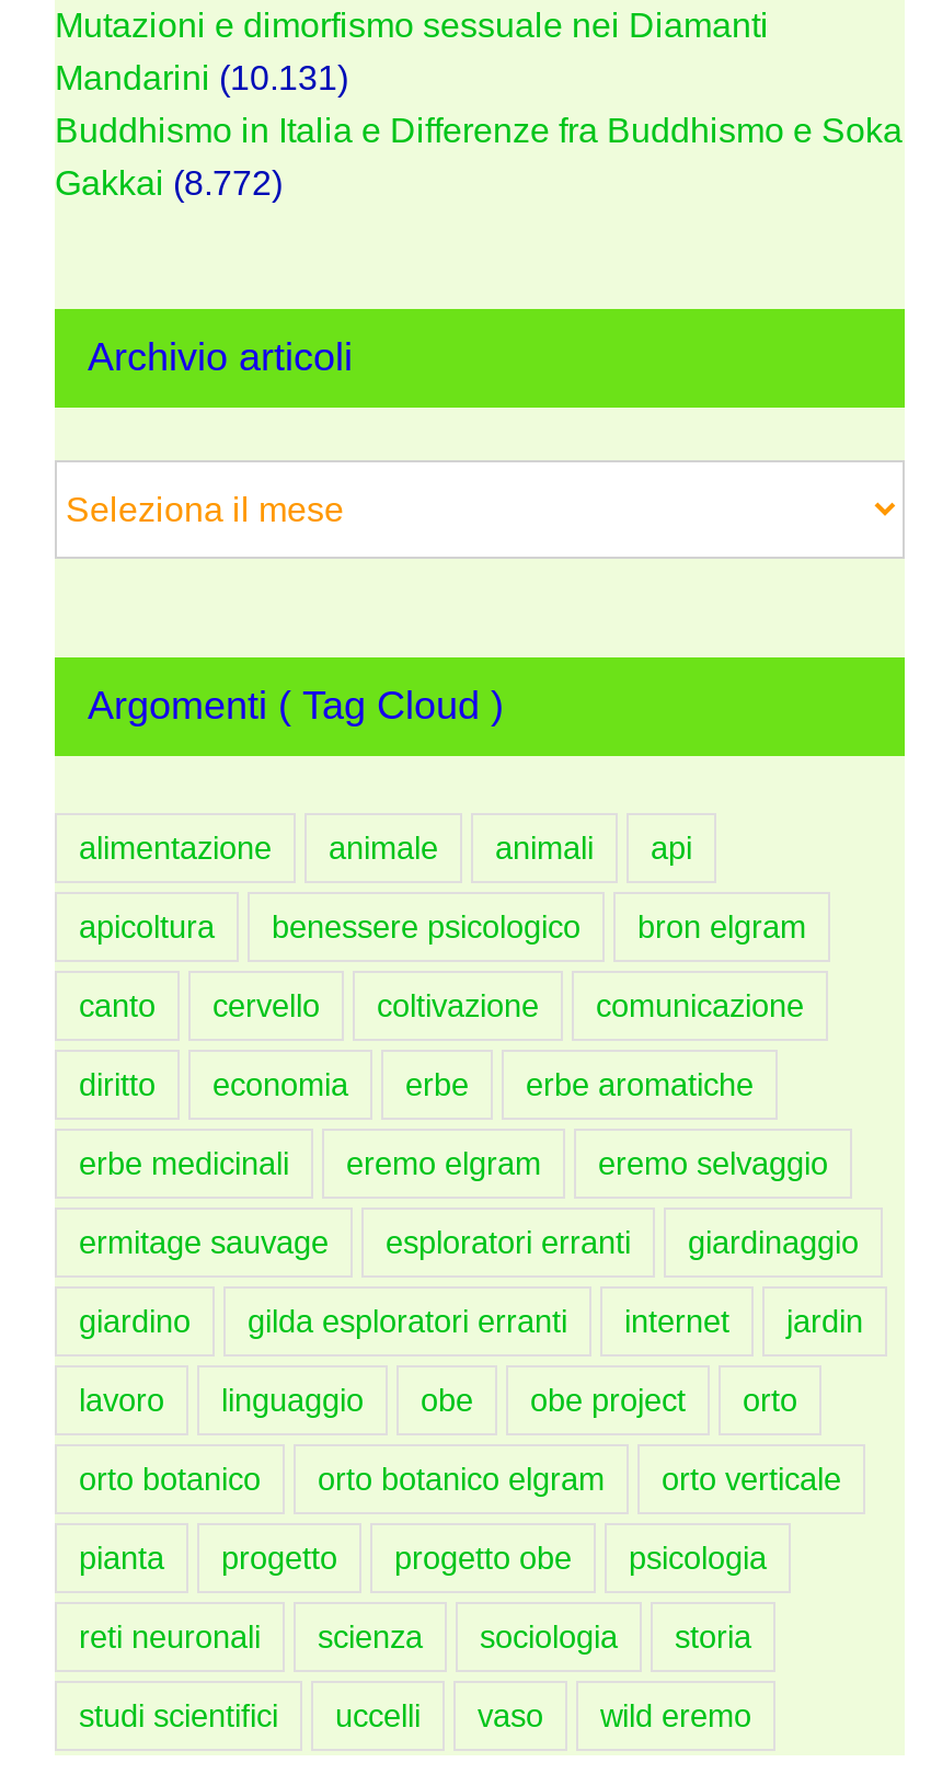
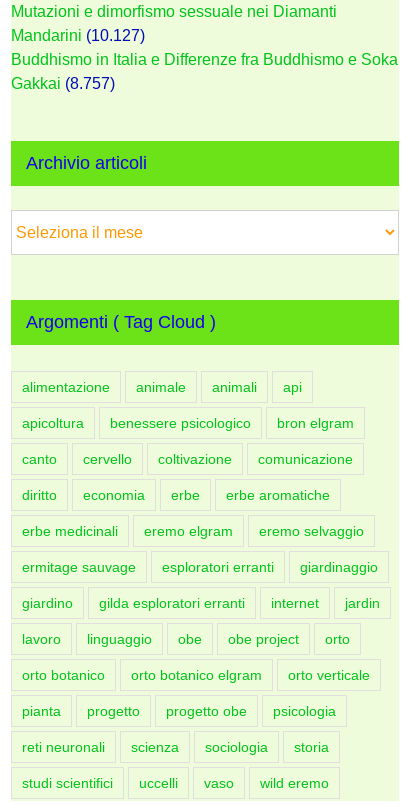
- Mandarini (10.131)
+ Mandarini (10.127)

- Gakkai (8.772)
+ Gakkai (8.757)
